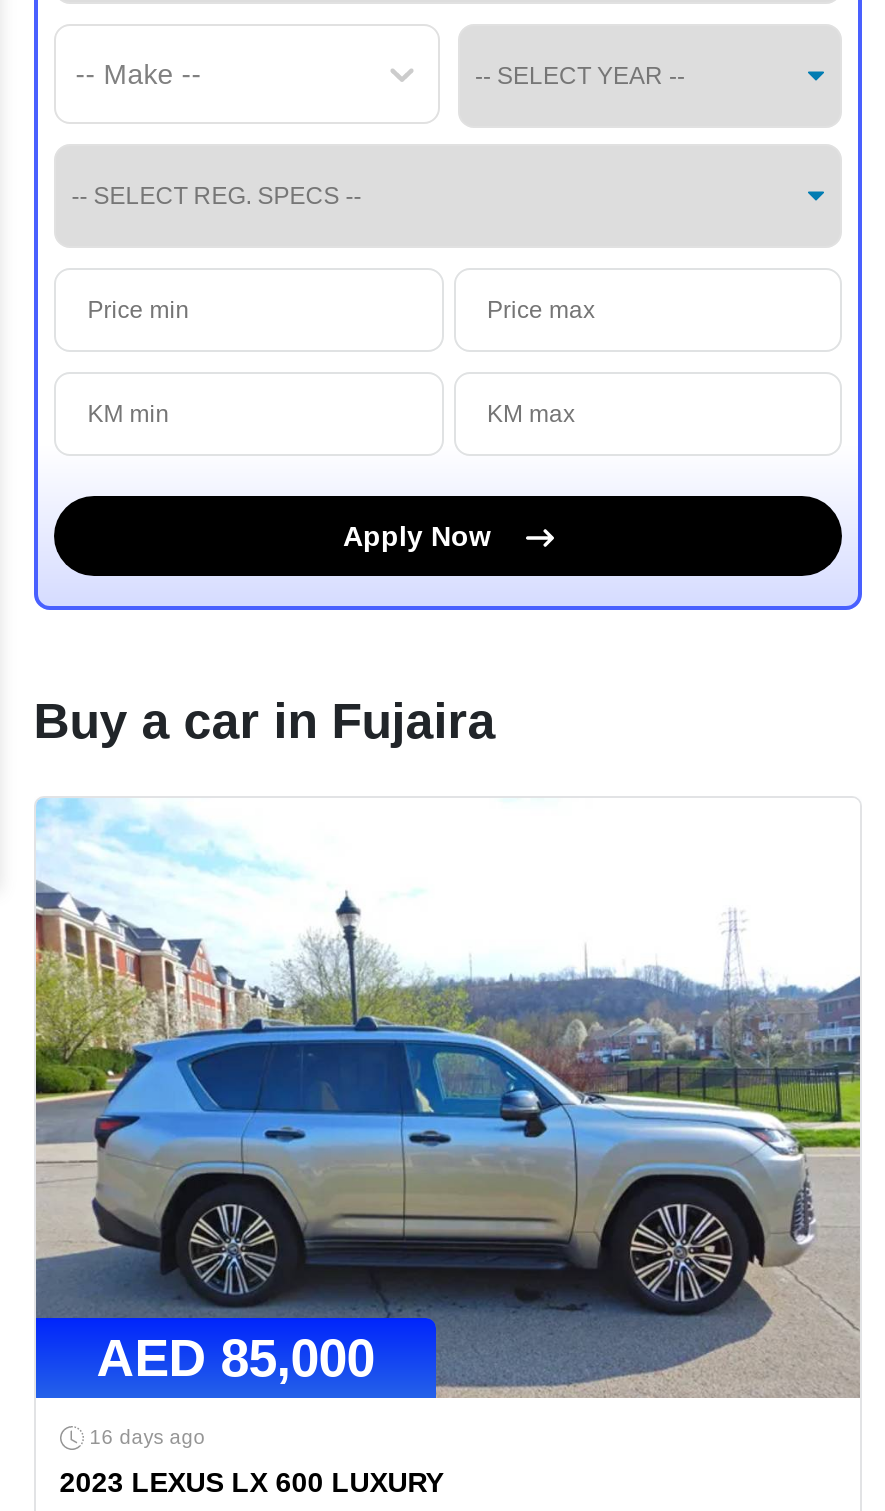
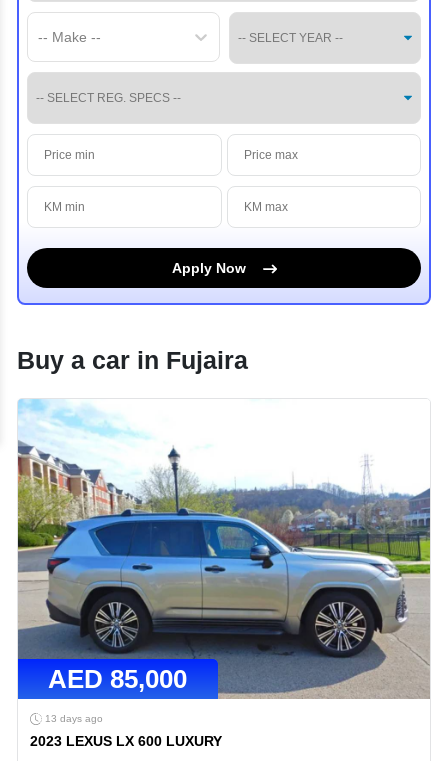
- 16 days ago
+ 13 days ago
